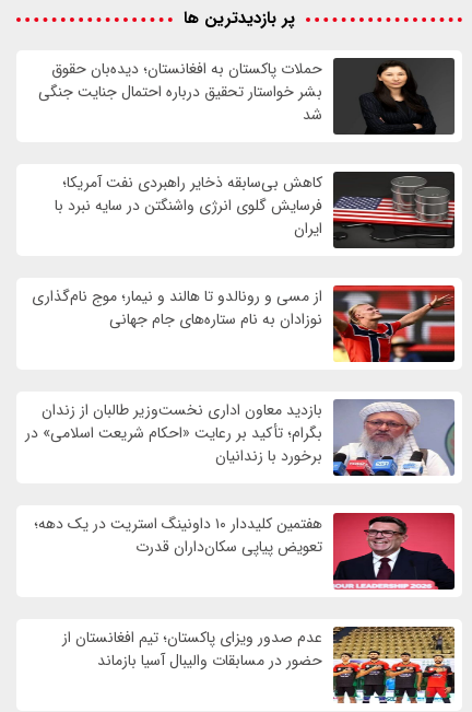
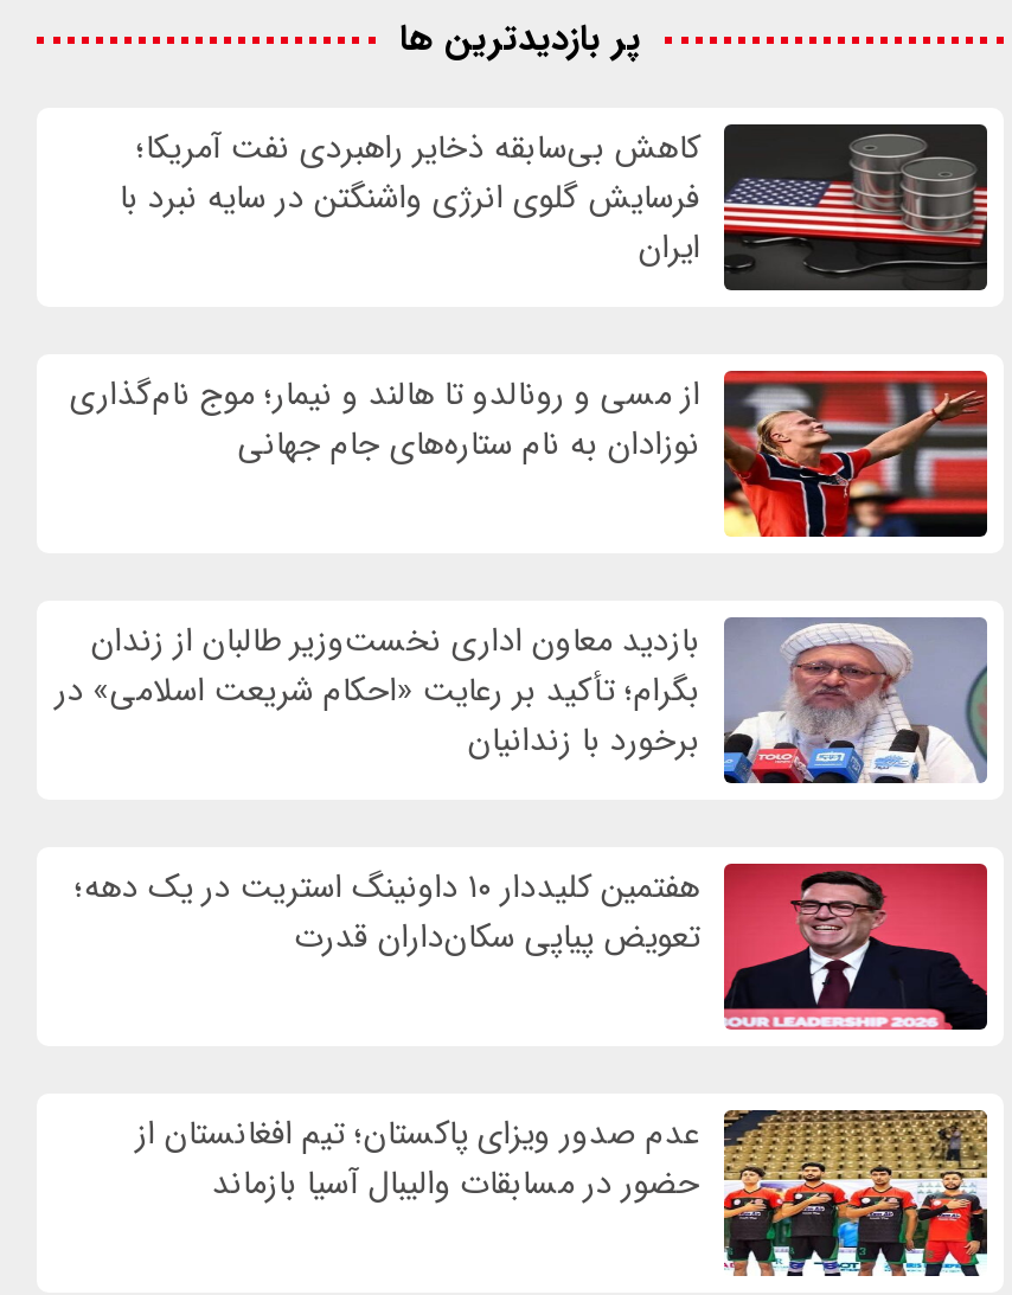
- [image]
- حملات پاکستان به افغانستان؛ دیده‌بان حقوق
- بشر خواستار تحقیق درباره احتمال جنایت جنگی
- شد
